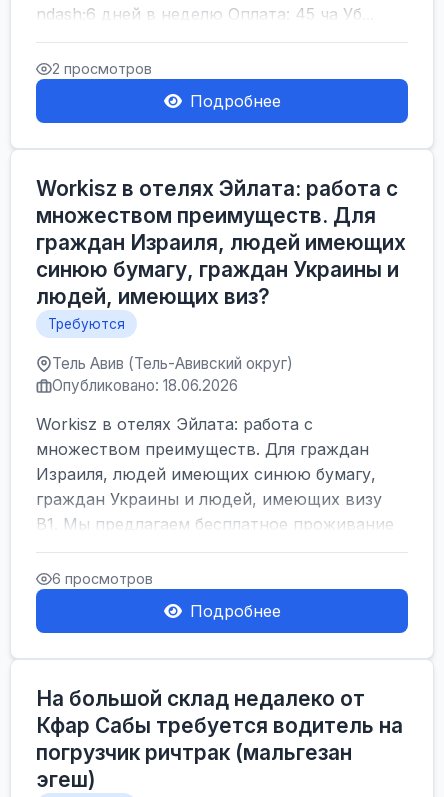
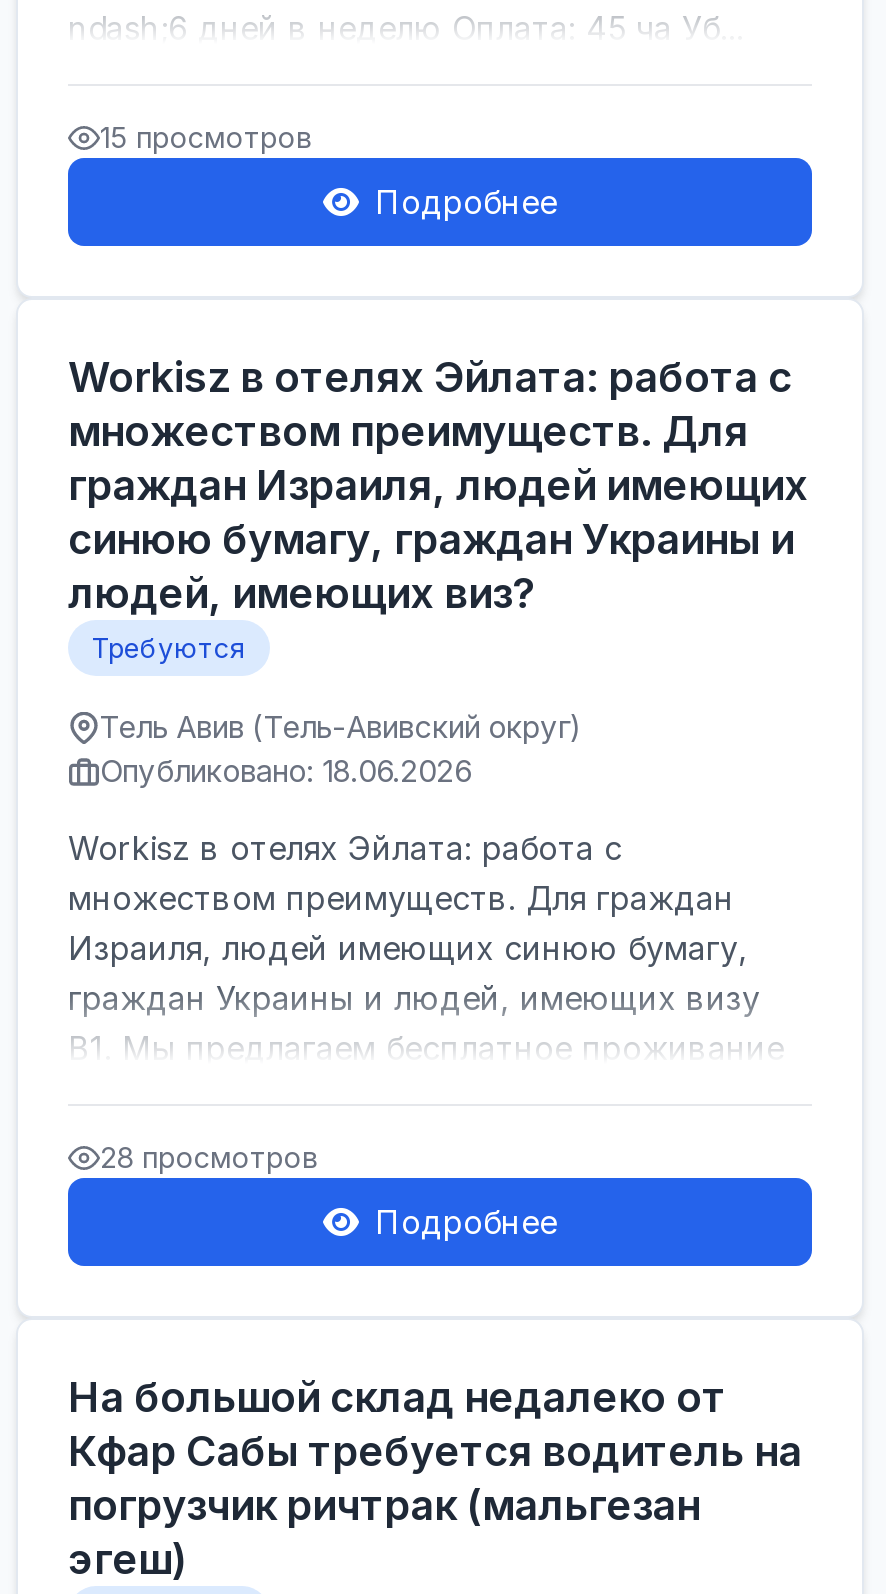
- 2 просмотров
+ 15 просмотров

- 6 просмотров
+ 28 просмотров
